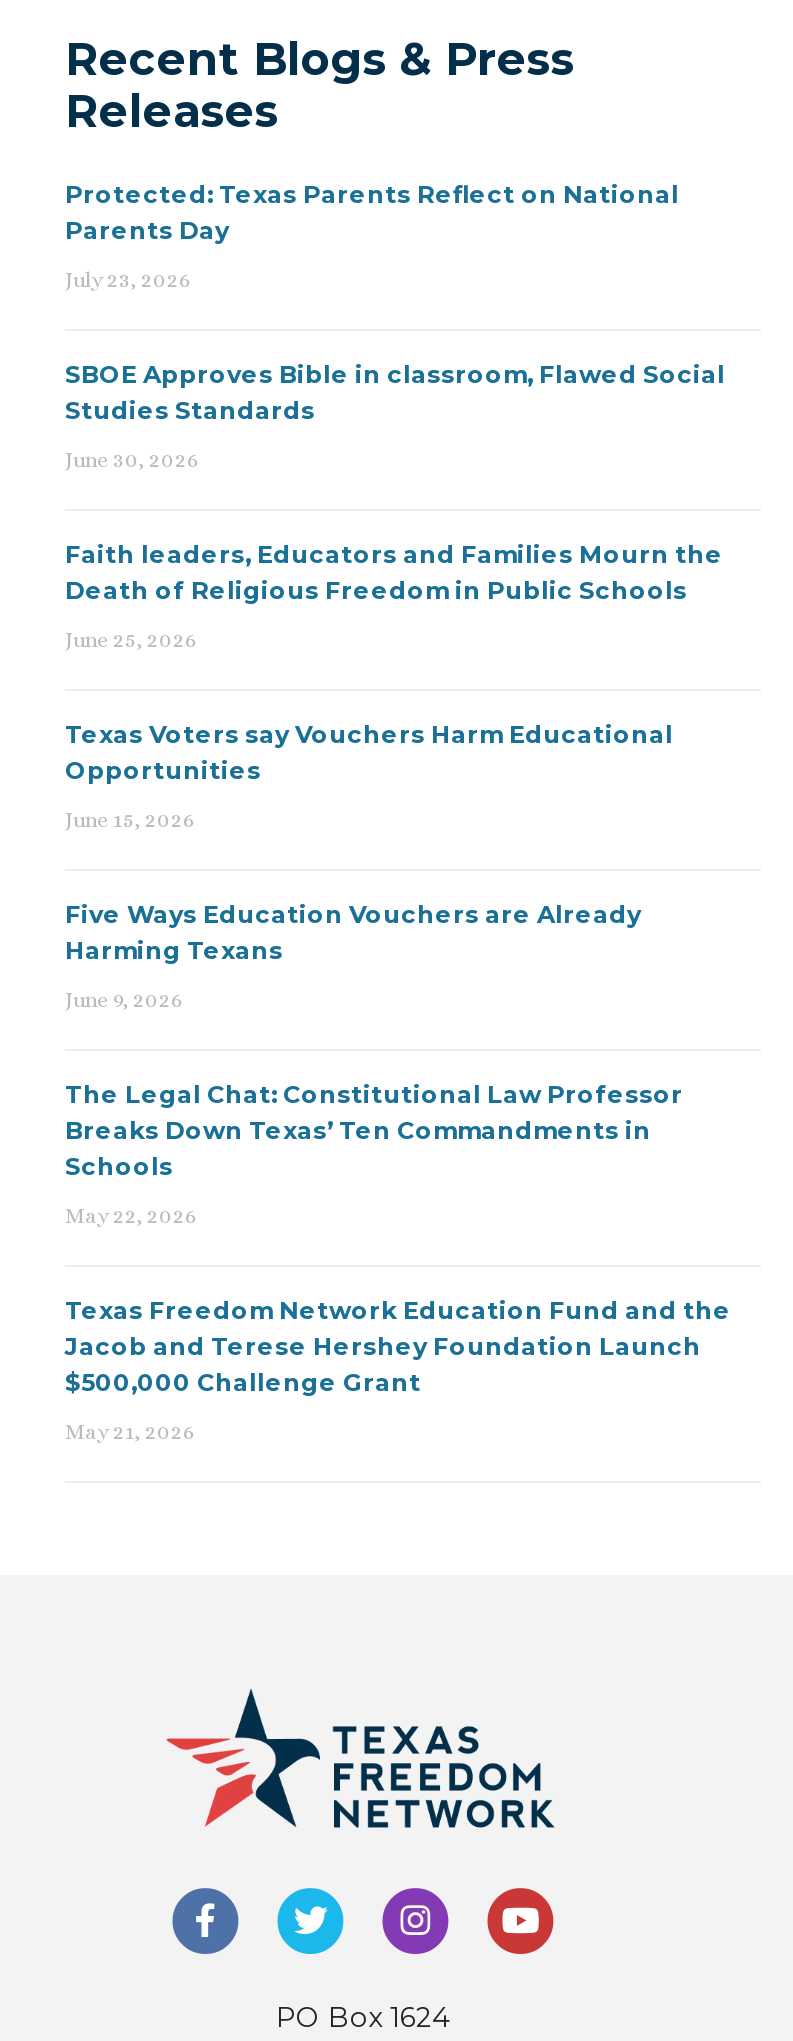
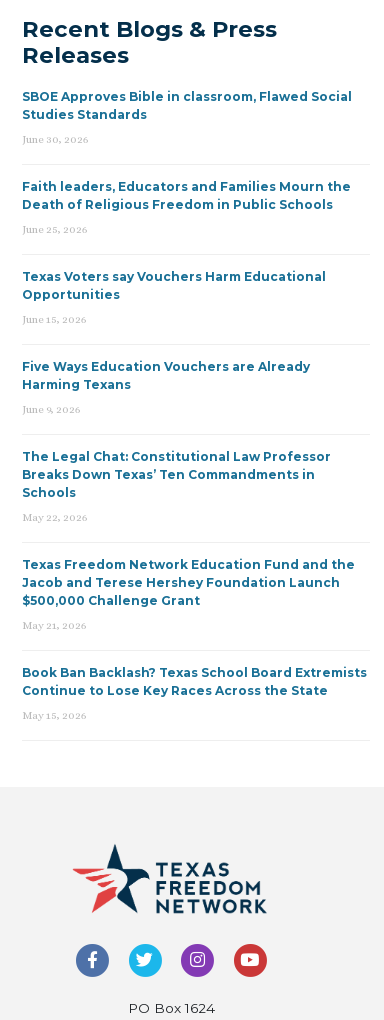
- Protected: Texas Parents Reflect on National
- Parents Day
- July 23, 2026

moved up: SBOE Approves Bible in classroom, Flawed Social | Studies Standards | June 30, 2026 | ... | $500,000 Challenge Grant | May 21, 2026

+ Book Ban Backlash? Texas School Board Extremists
+ Continue to Lose Key Races Across the State
+ May 15, 2026
